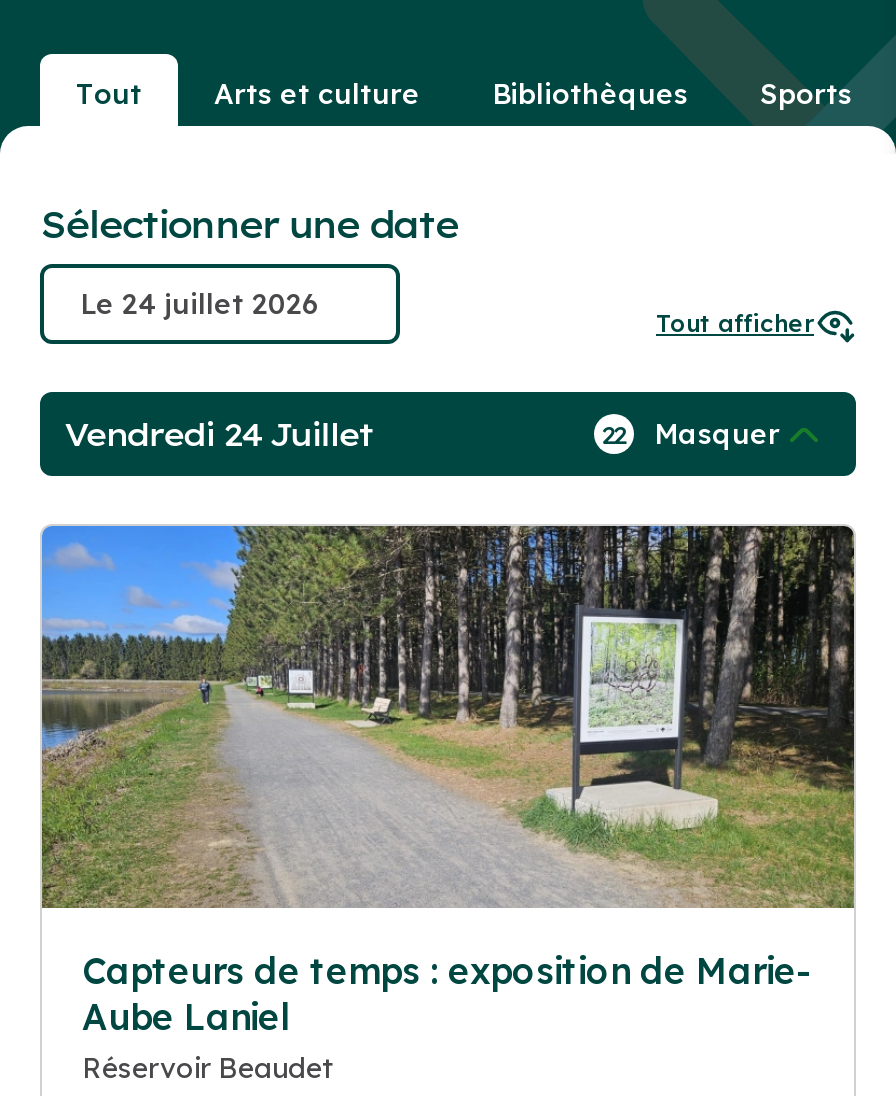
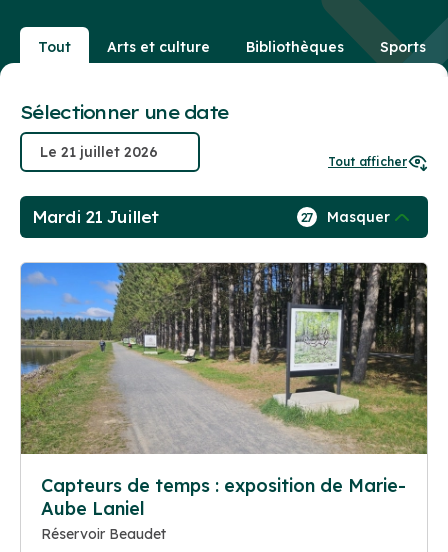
- Vendredi 24 Juillet
+ Mardi 21 Juillet

- 22 Masquer
+ 27 Masquer
